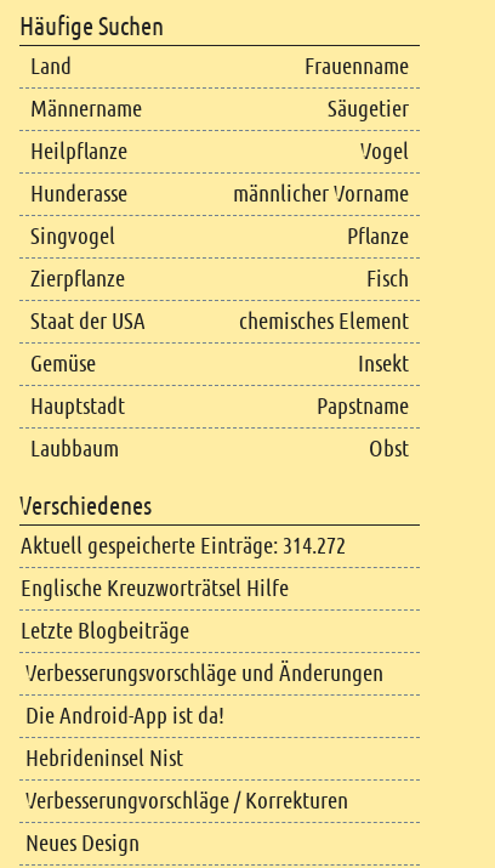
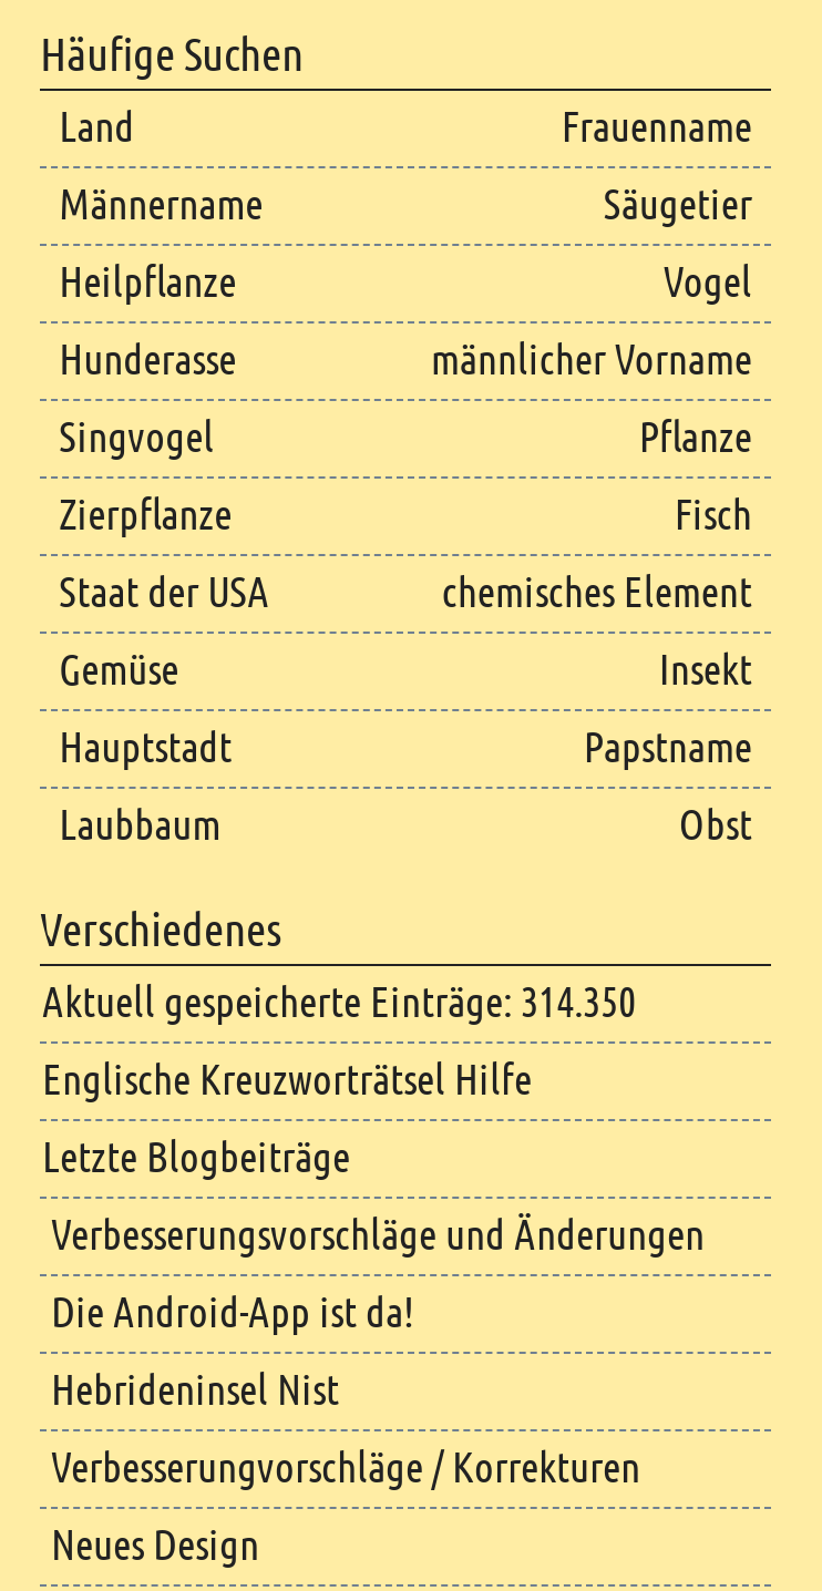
- Aktuell gespeicherte Einträge: 314.272
+ Aktuell gespeicherte Einträge: 314.350
